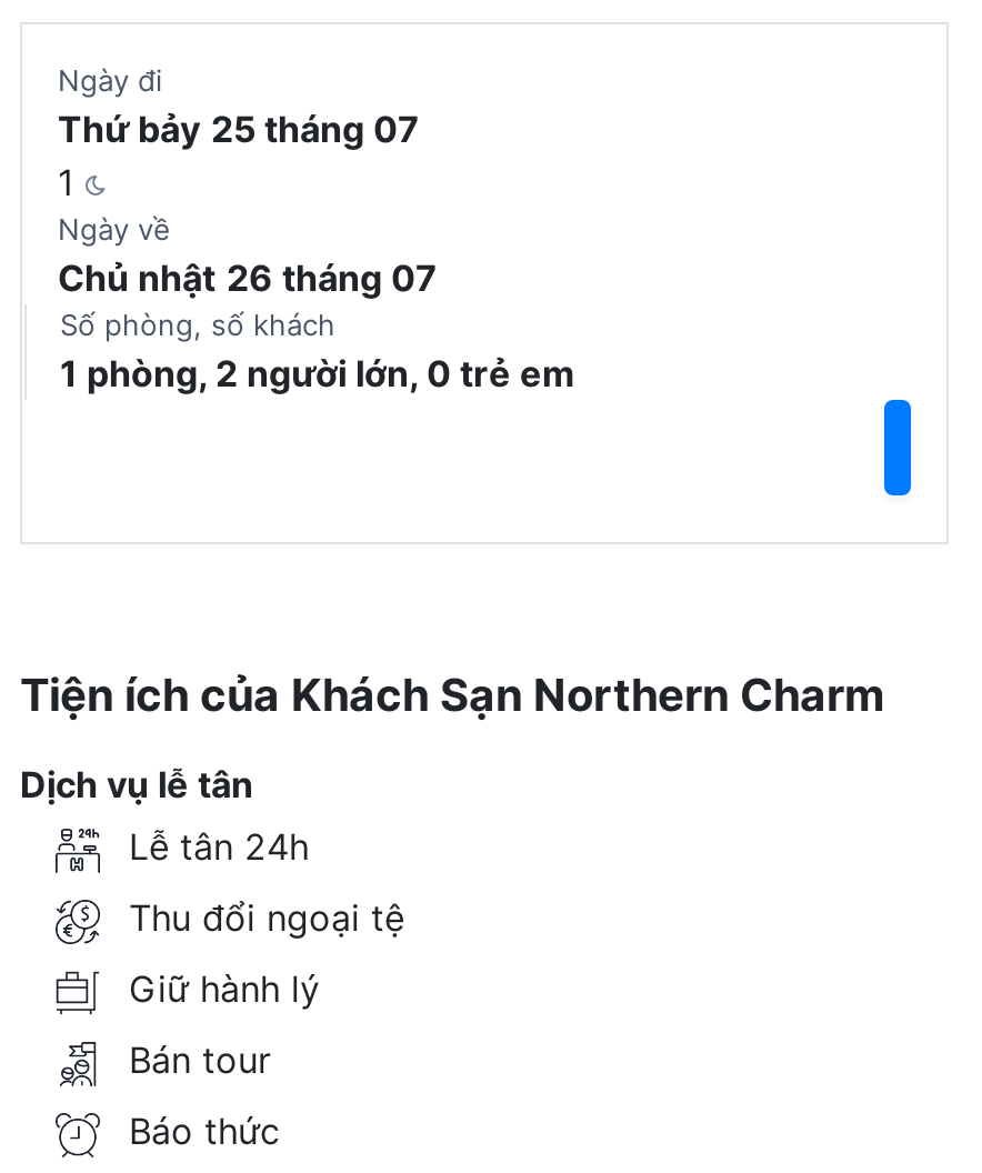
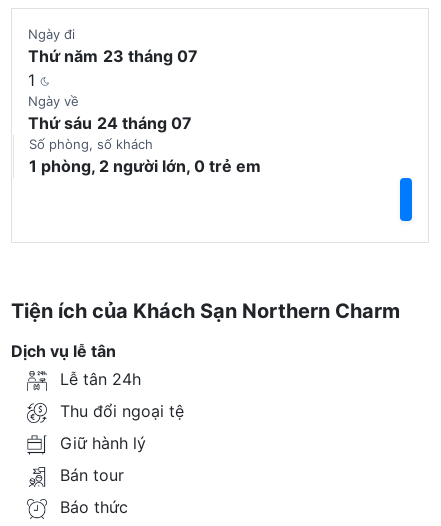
- Thứ bảy 25 tháng 07
+ Thứ năm 23 tháng 07

- Chủ nhật 26 tháng 07
+ Thứ sáu 24 tháng 07
